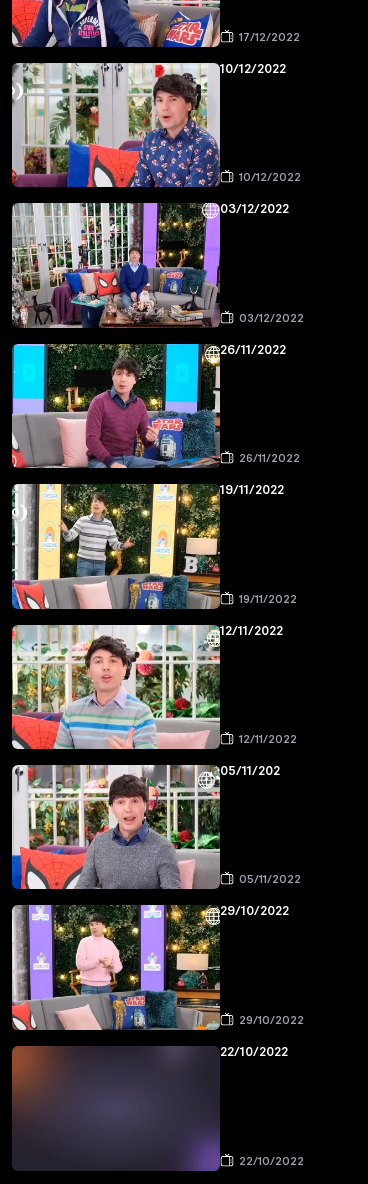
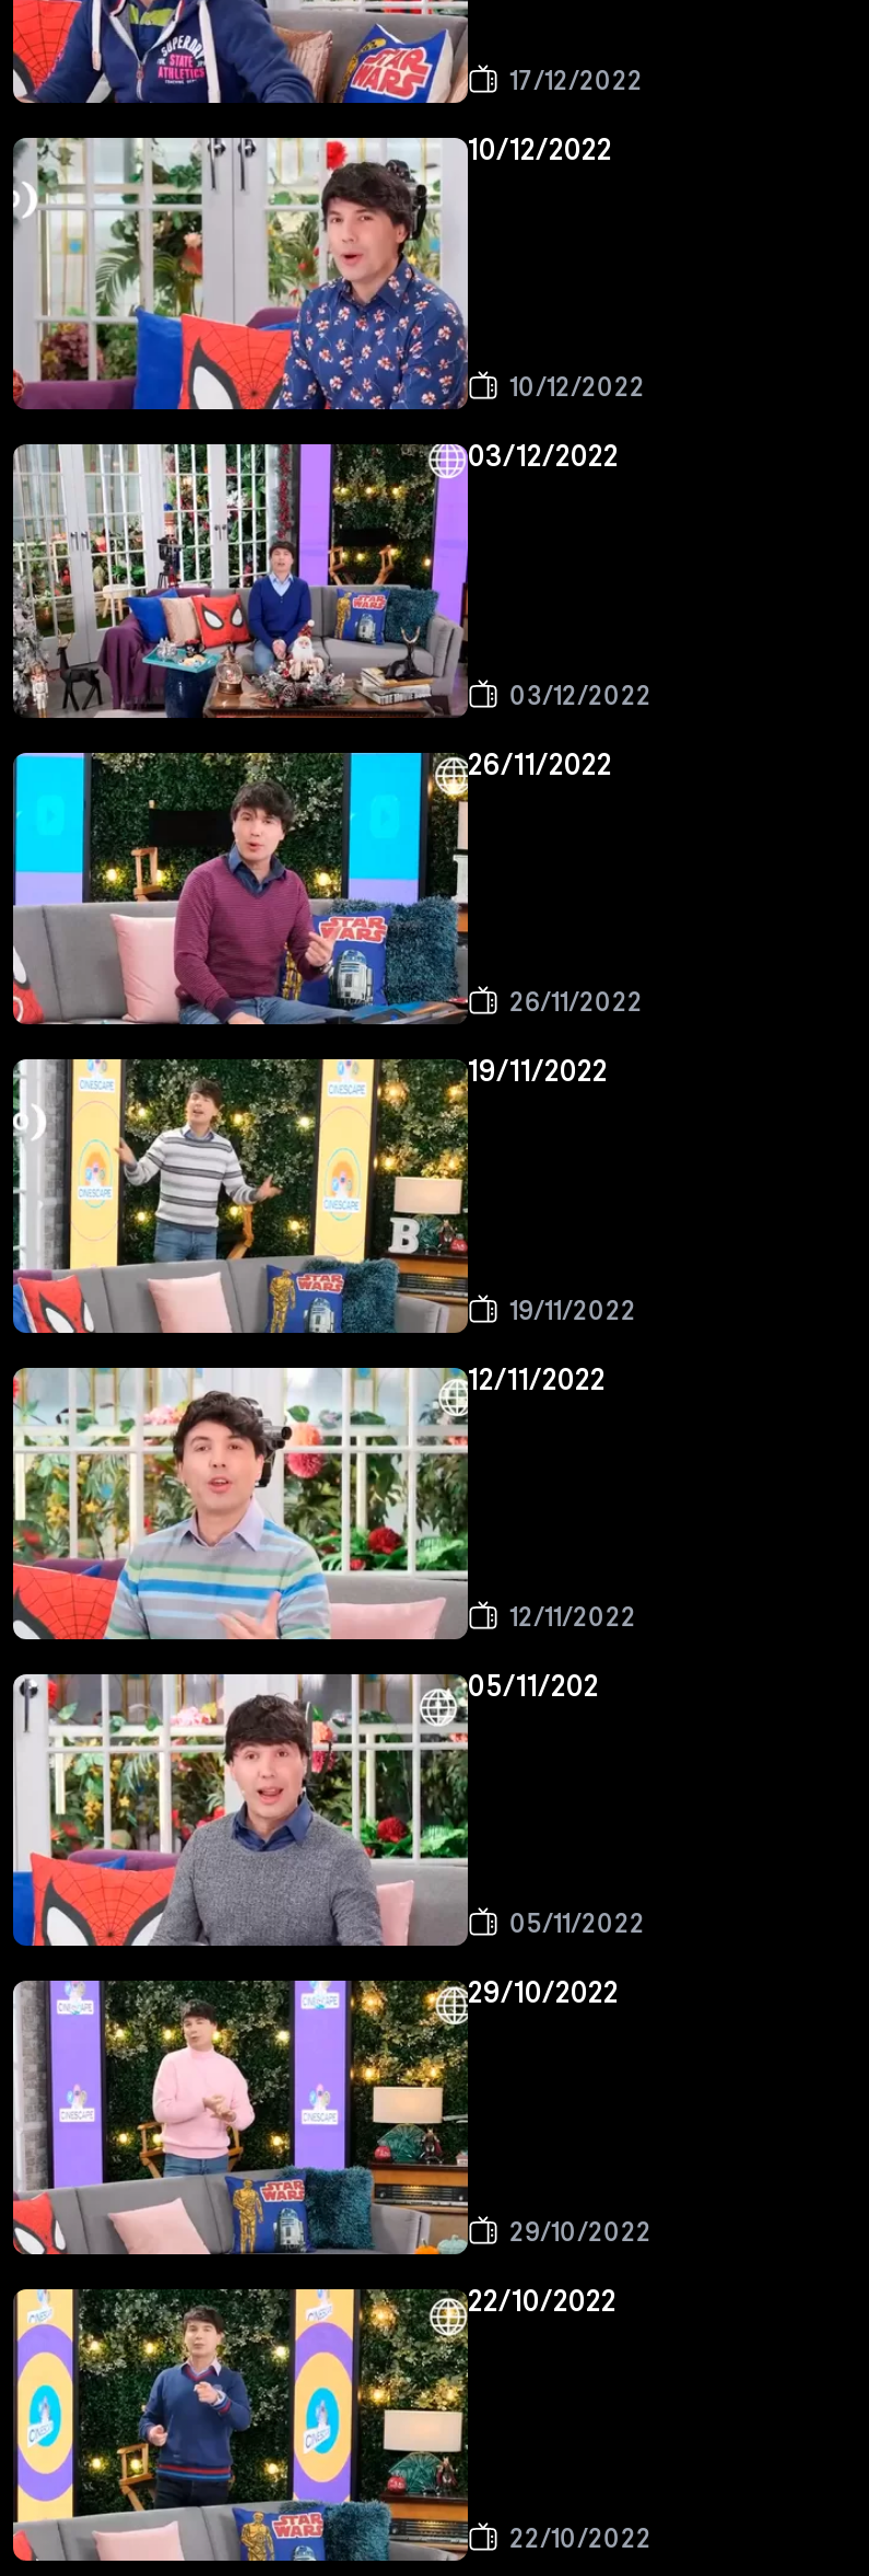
- [image]
+ [image]
